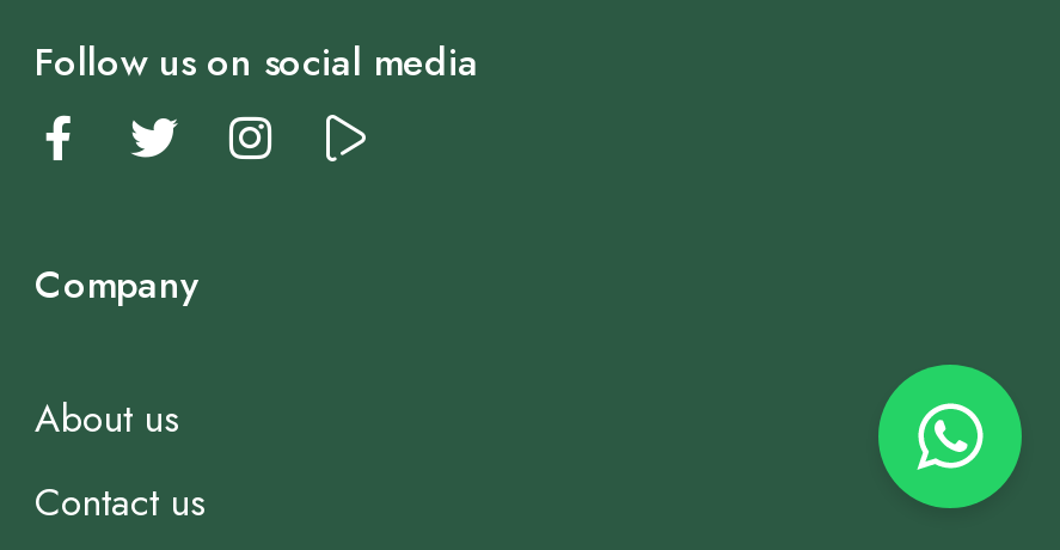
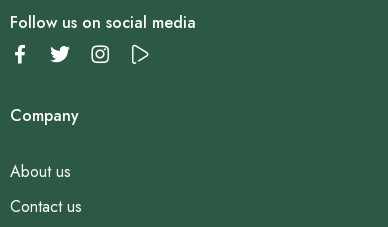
- [image]
